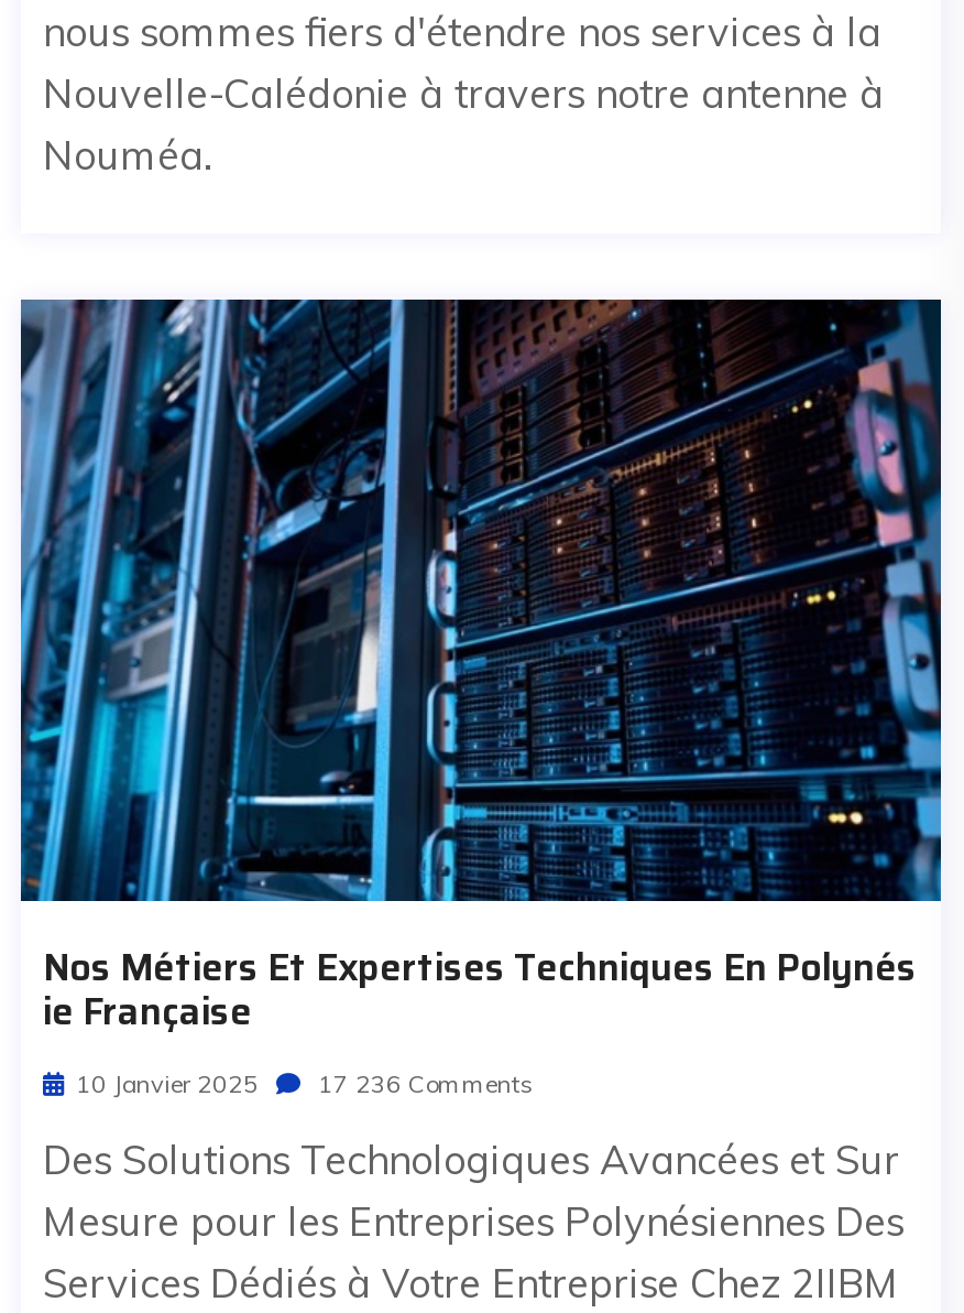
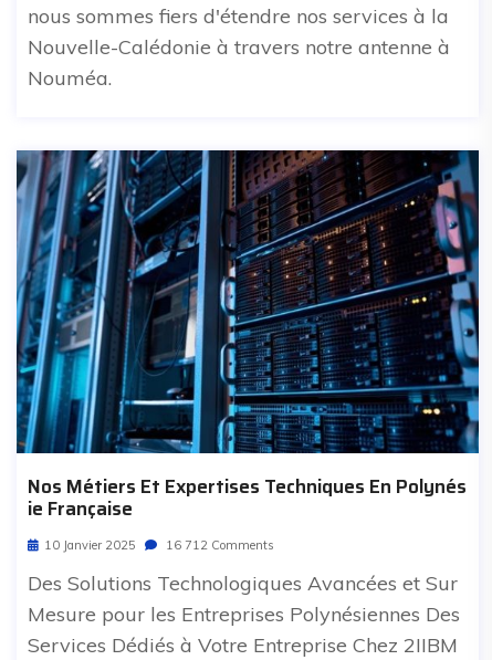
- 10 Janvier 2025 17 236 Comments
+ 10 Janvier 2025 16 712 Comments
